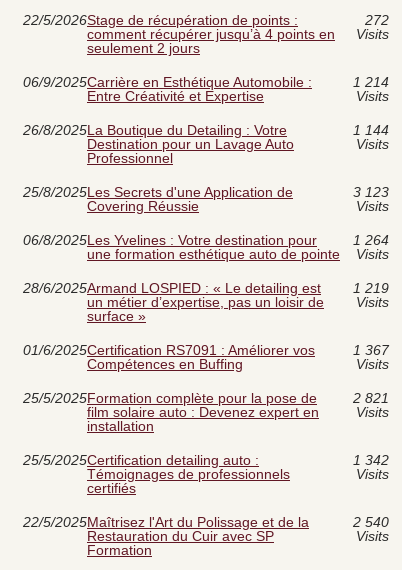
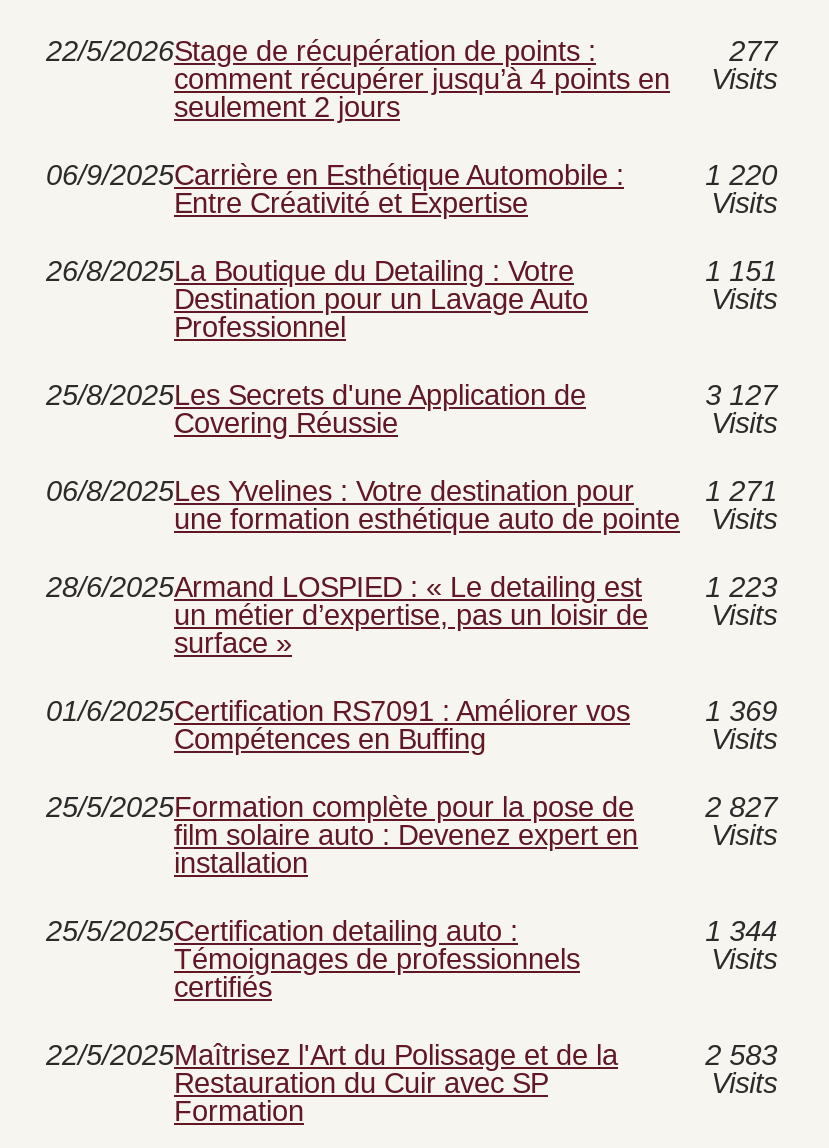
- 272
+ 277

- 1 214
+ 1 220

- 1 144
+ 1 151

- 3 123
+ 3 127

- 1 264
+ 1 271

- 28/6/2025Armand LOSPIED : « Le detailing est 1 219
+ 28/6/2025Armand LOSPIED : « Le detailing est 1 223

- 1 367
+ 1 369

- 2 821
+ 2 827

- 1 342
+ 1 344

- 2 540
+ 2 583
